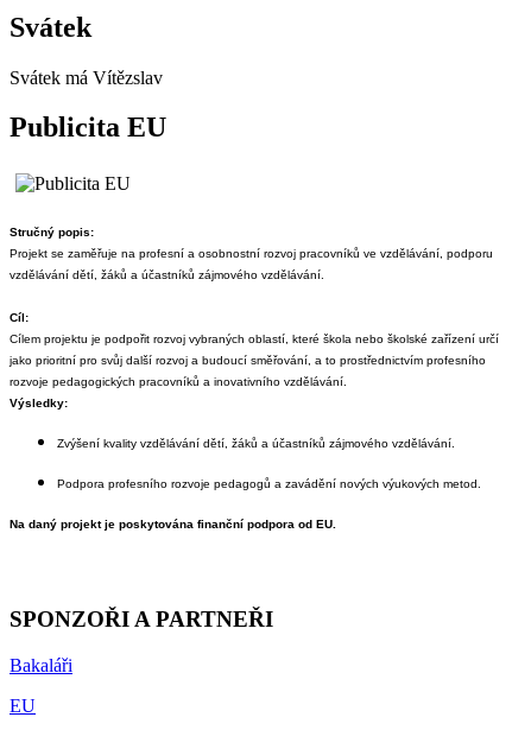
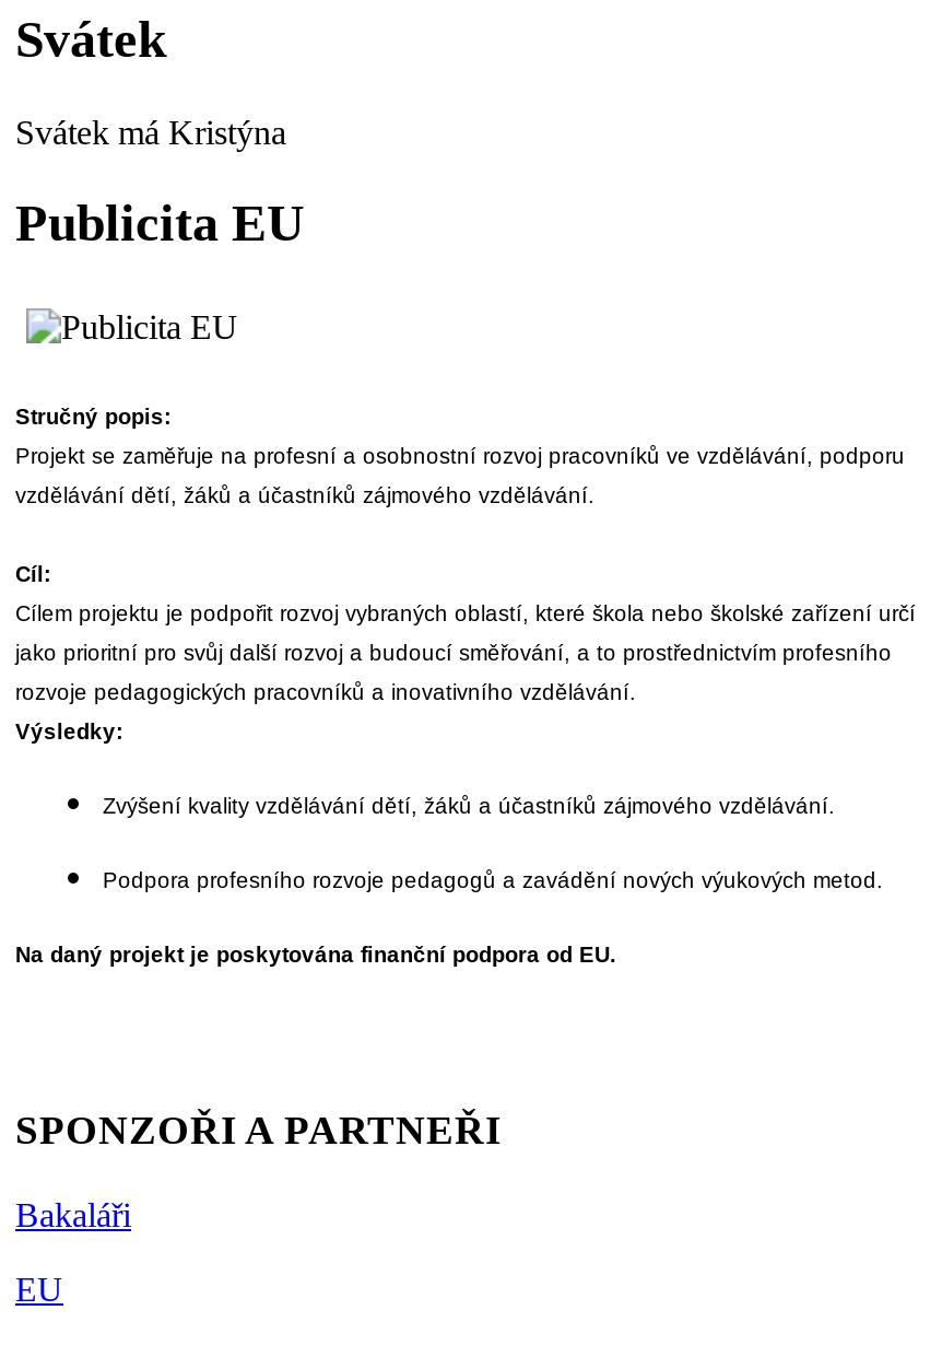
- Svátek má Vítězslav
+ Svátek má Kristýna
